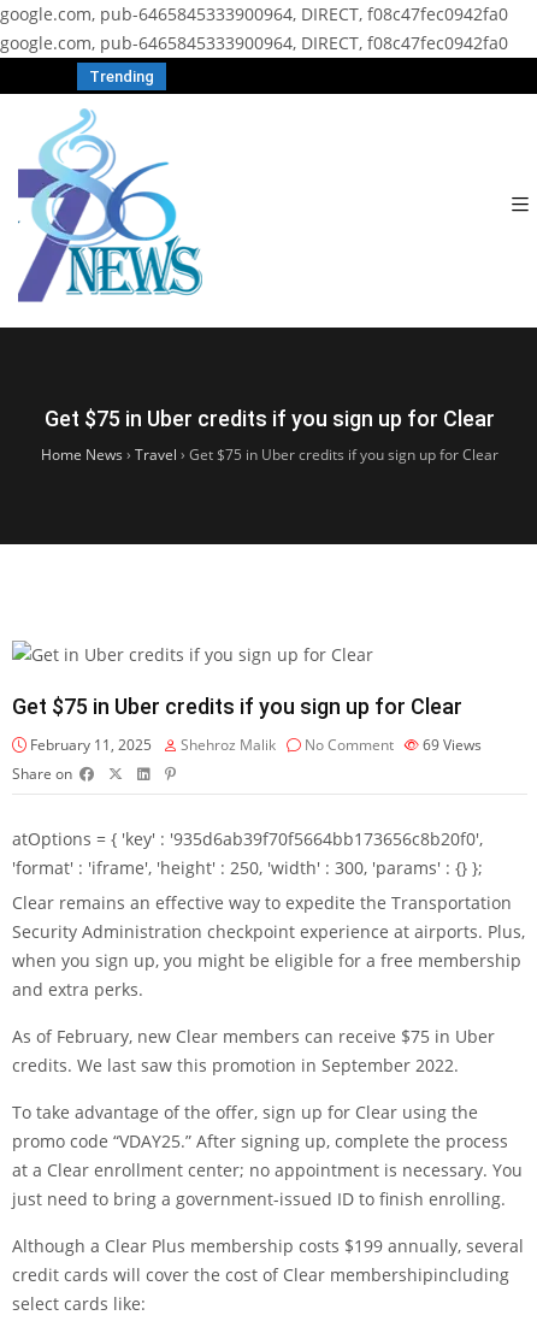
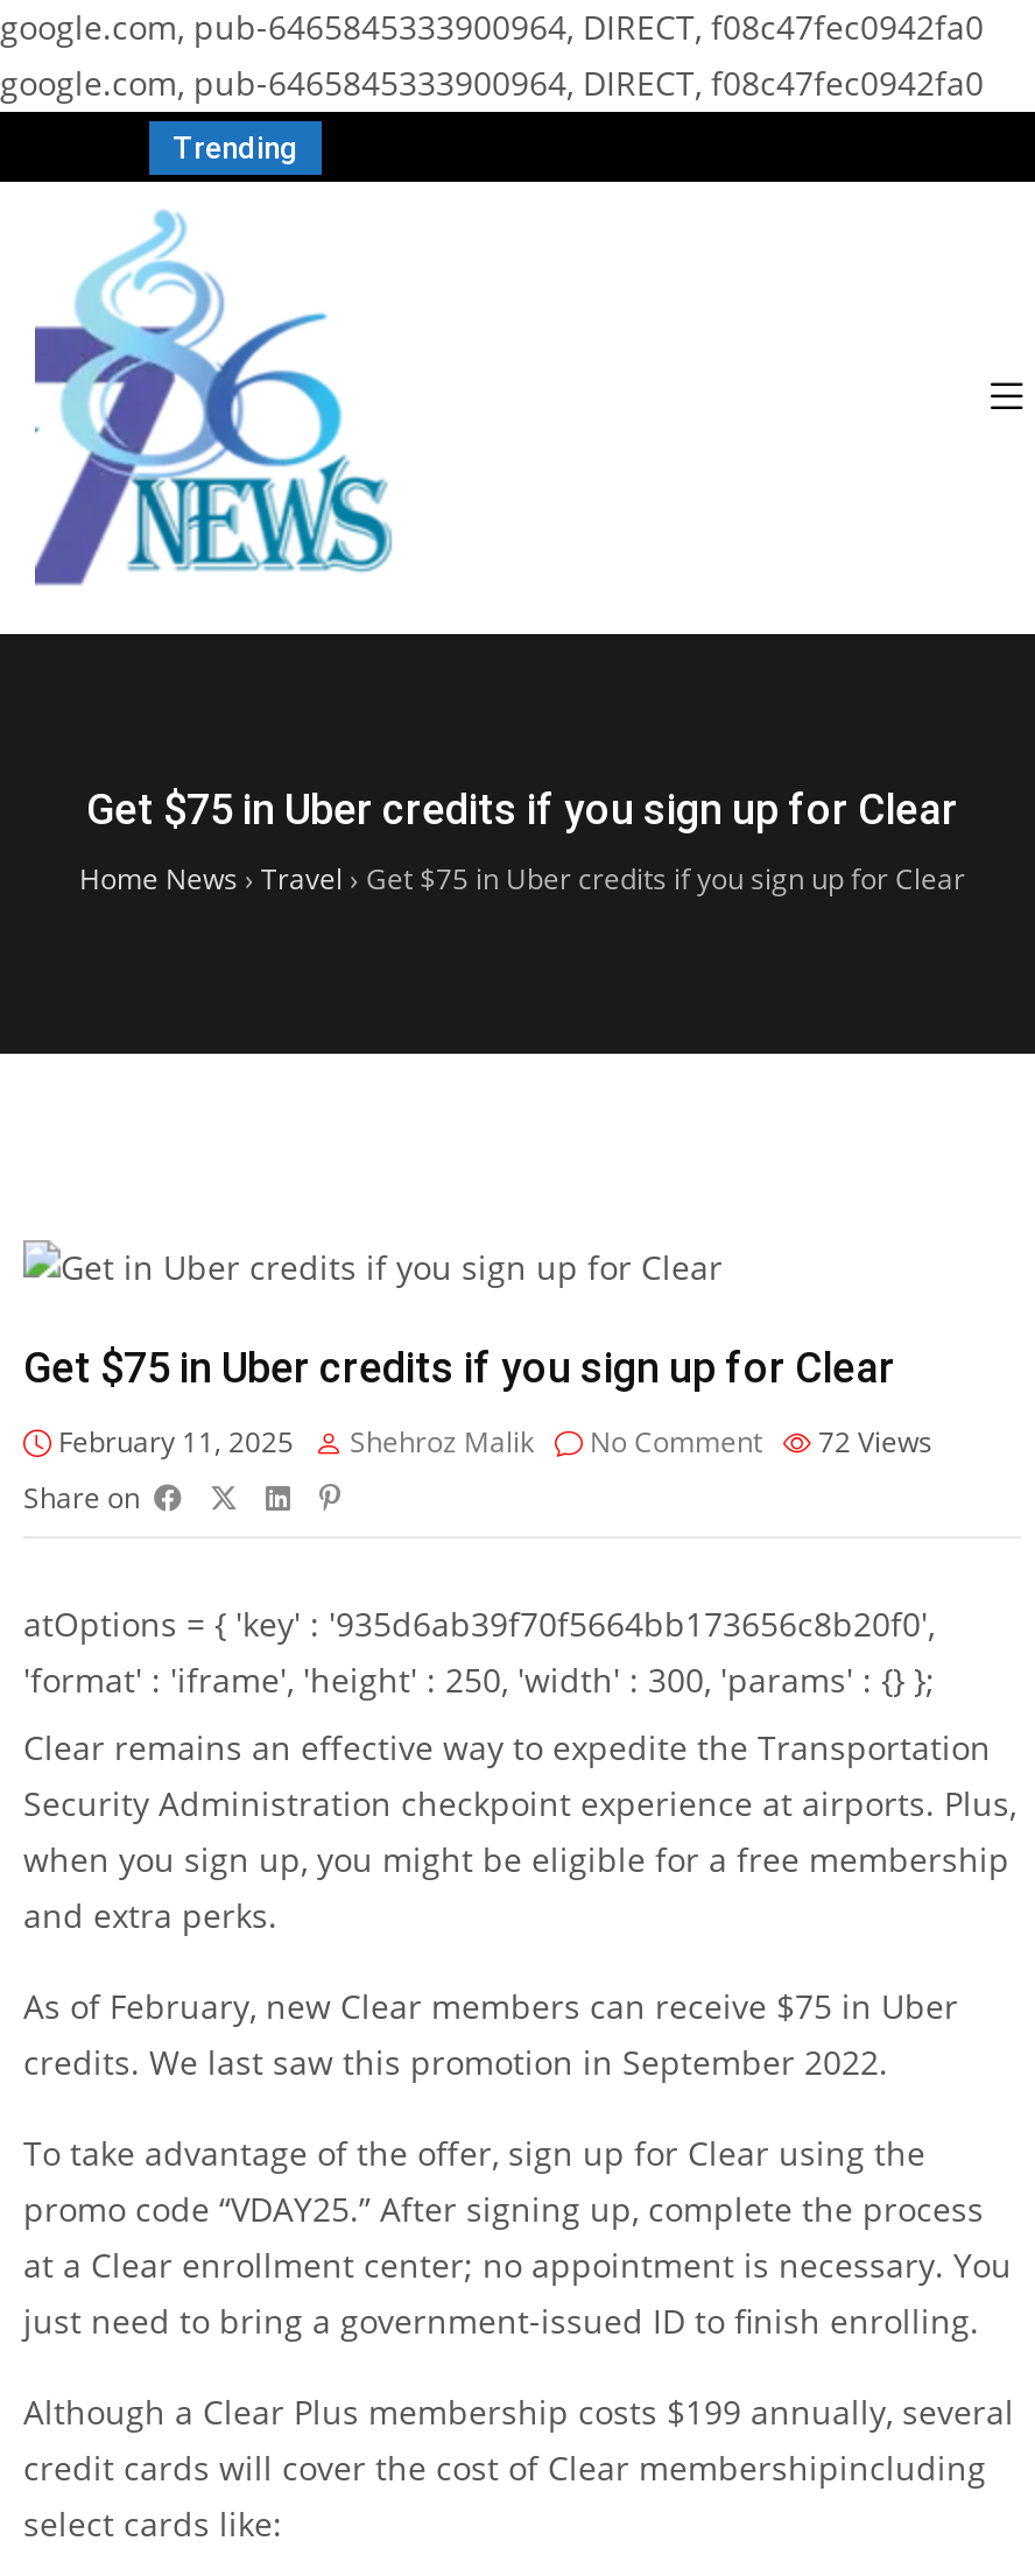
- February 11, 2025 Shehroz Malik No Comment 69 Views
+ February 11, 2025 Shehroz Malik No Comment 72 Views
